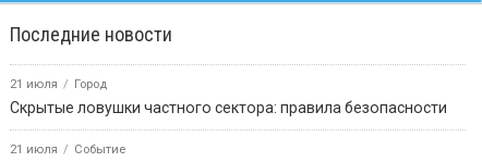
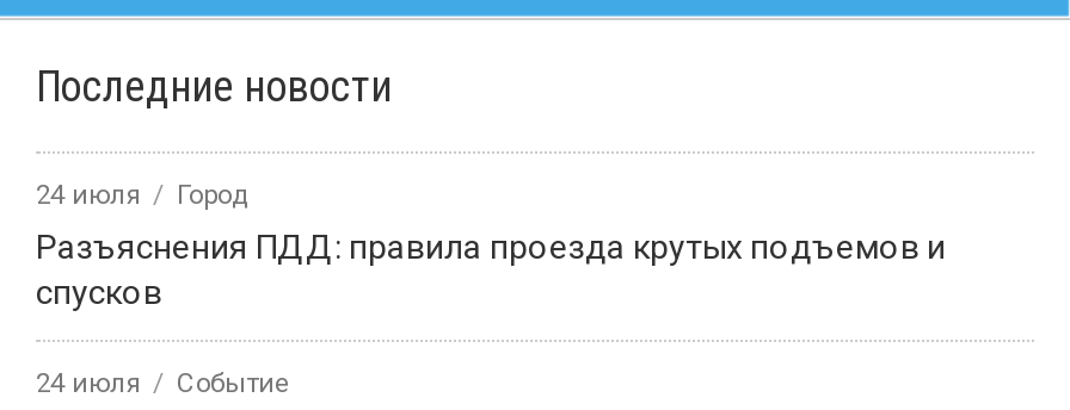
- 21 июля Город
+ 24 июля Город

- Скрытые ловушки частного сектора: правила безопасности
+ Разъяснения ПДД: правила проезда крутых подъемов и
+ спусков

- 21 июля Событие
+ 24 июля Событие
